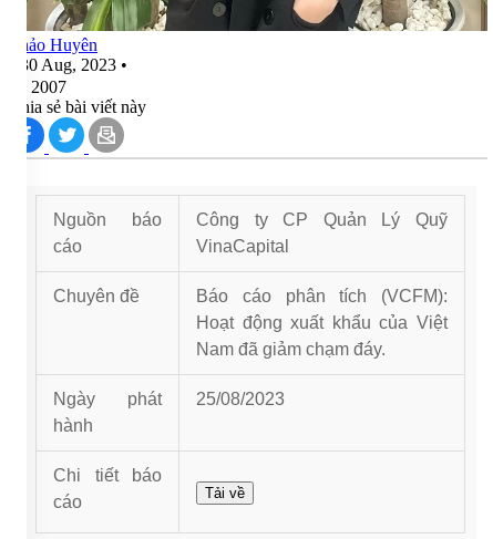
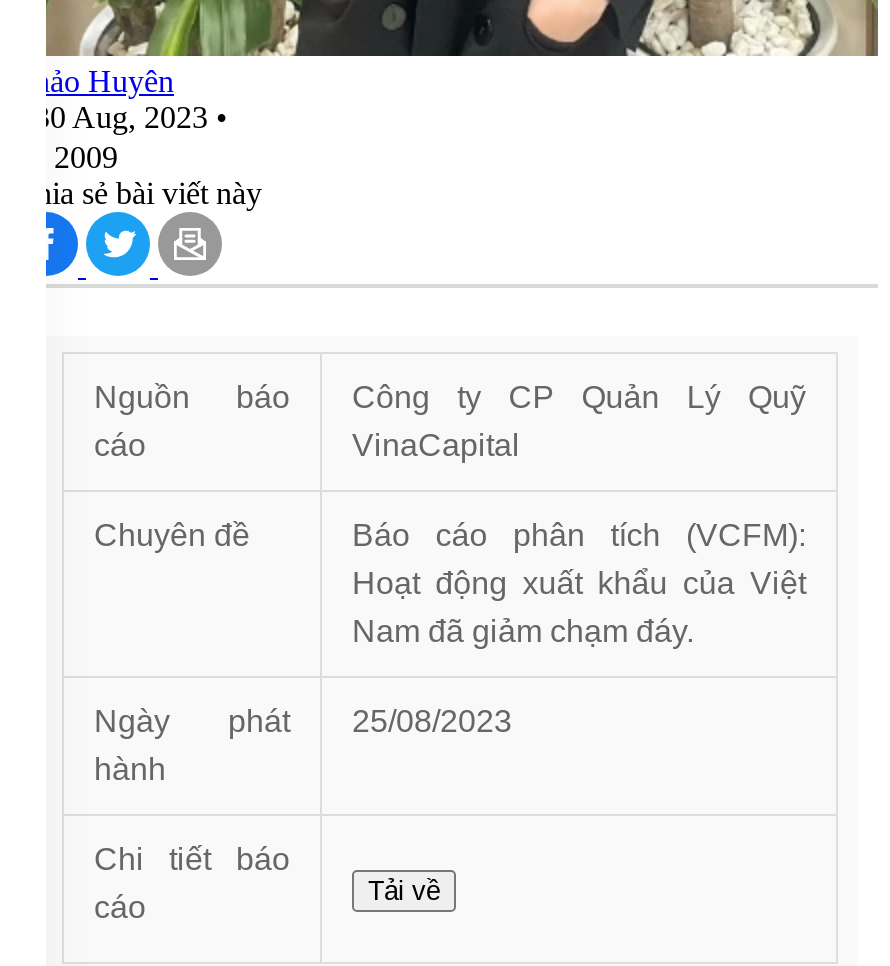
- 2007
+ 2009
